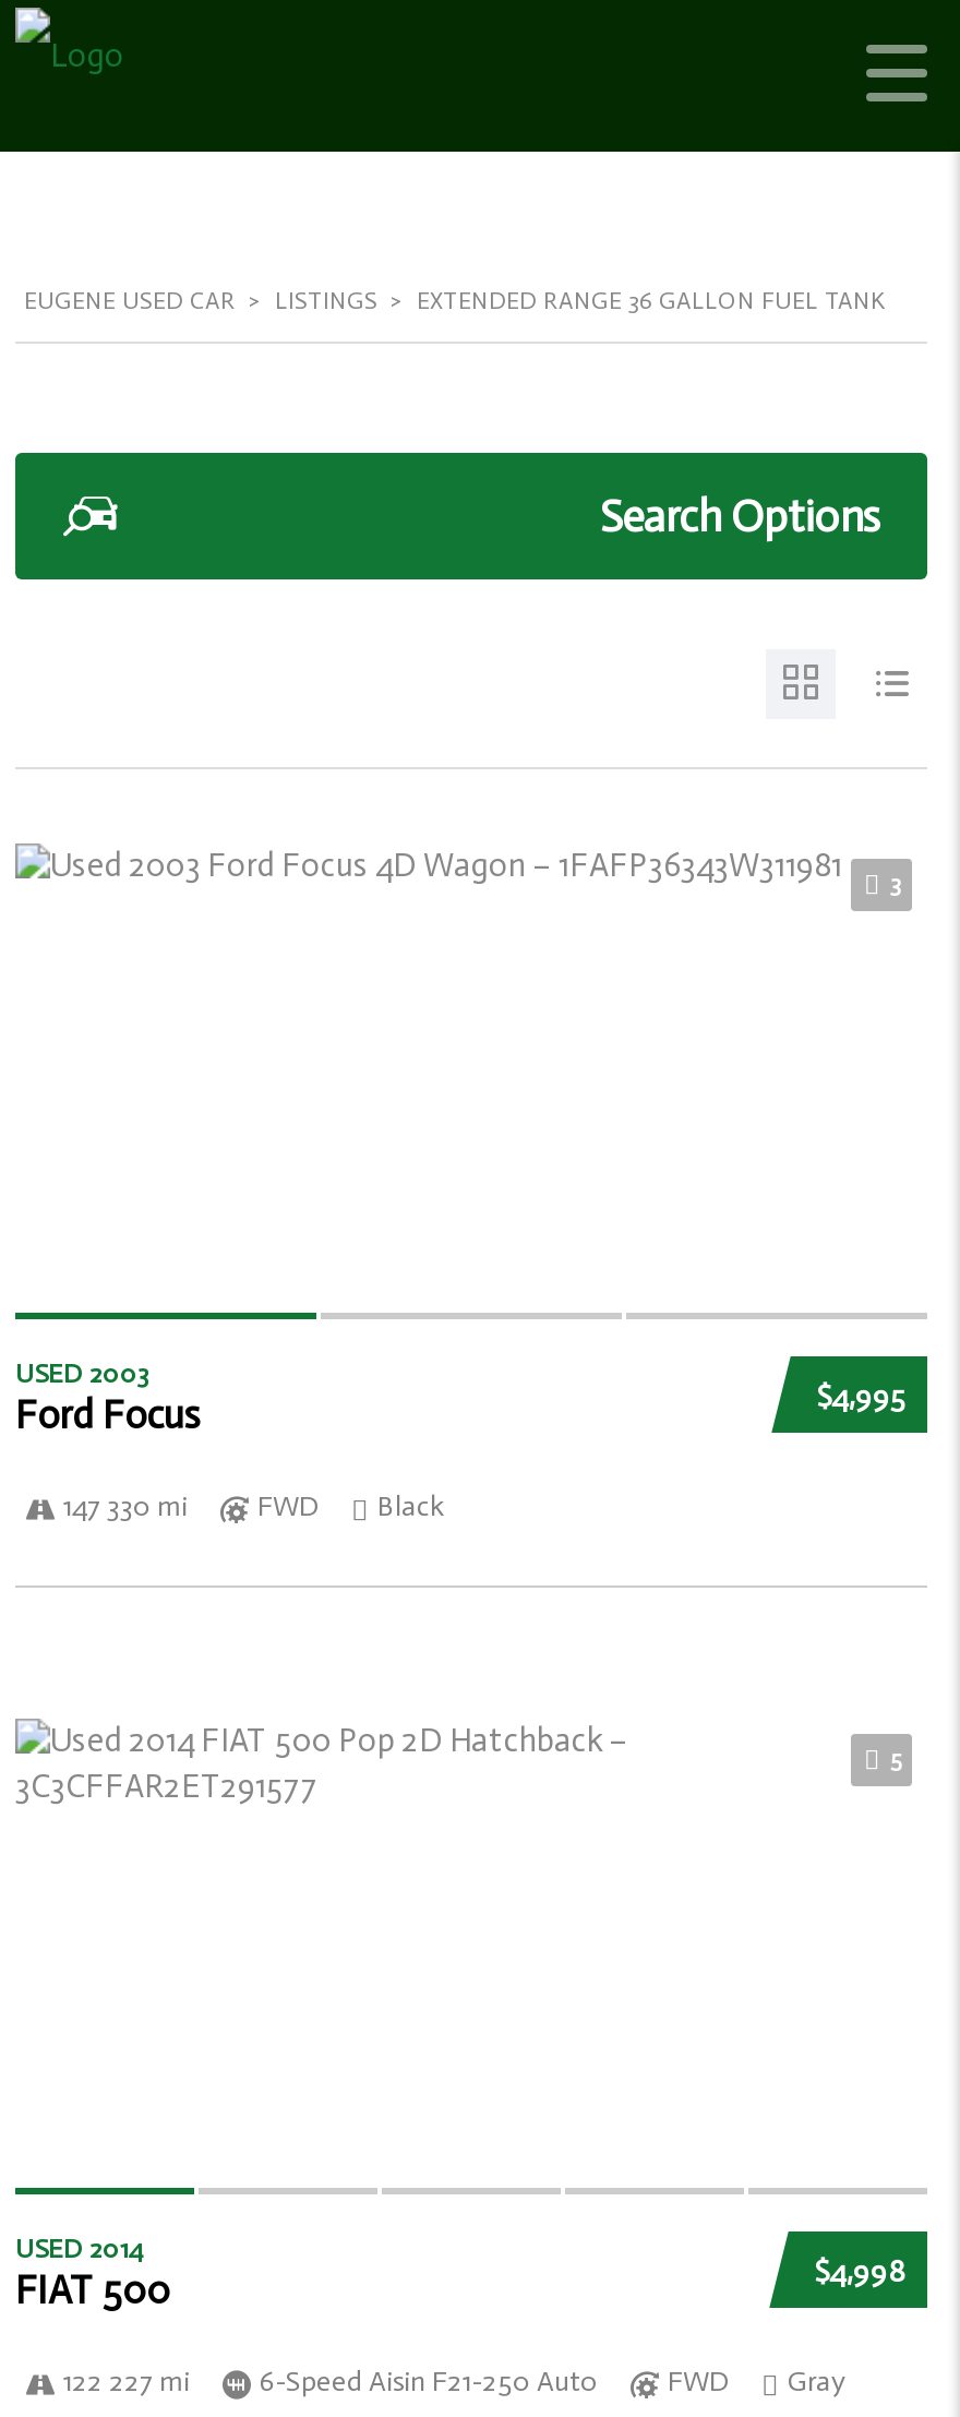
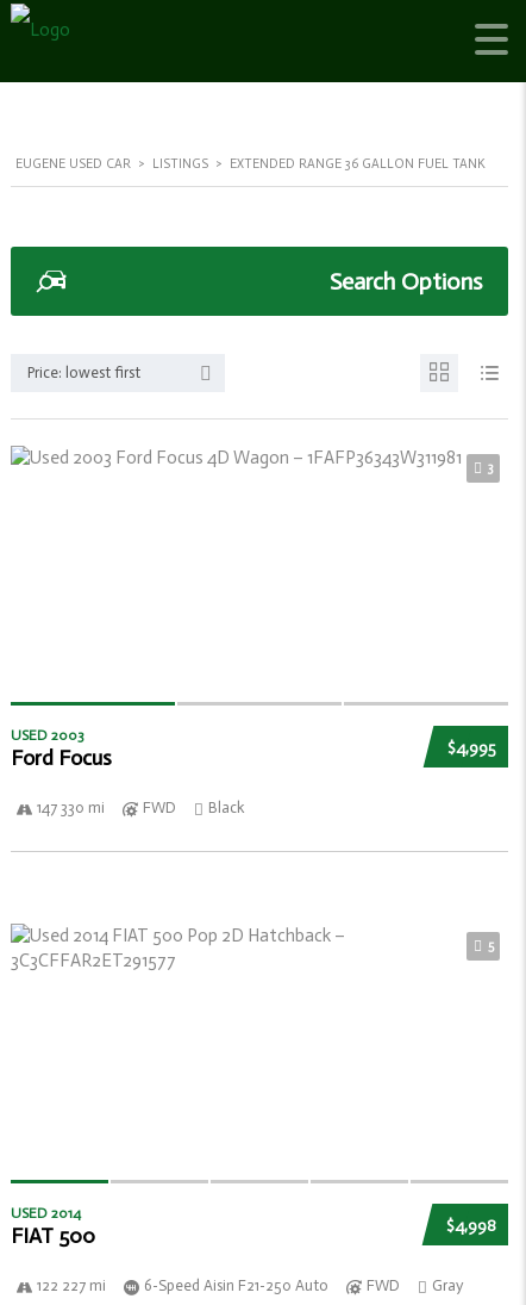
+ Price: lowest first
